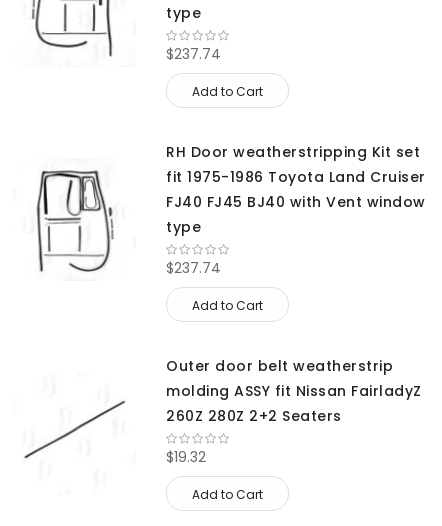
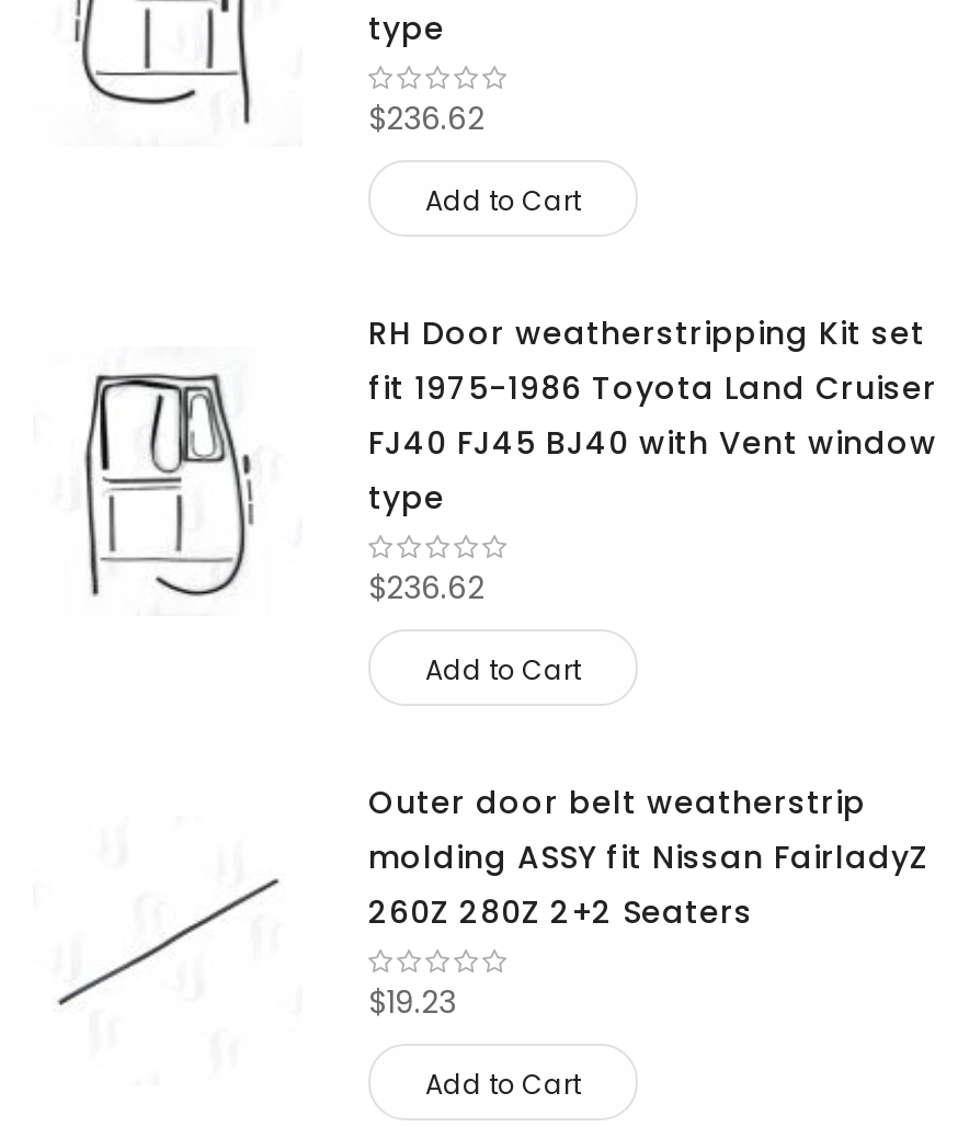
- $237.74
+ $236.62

- $237.74
+ $236.62

- $19.32
+ $19.23
